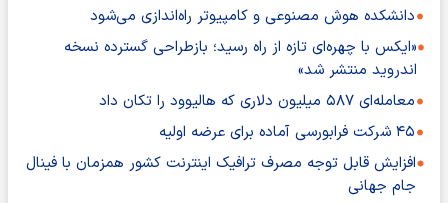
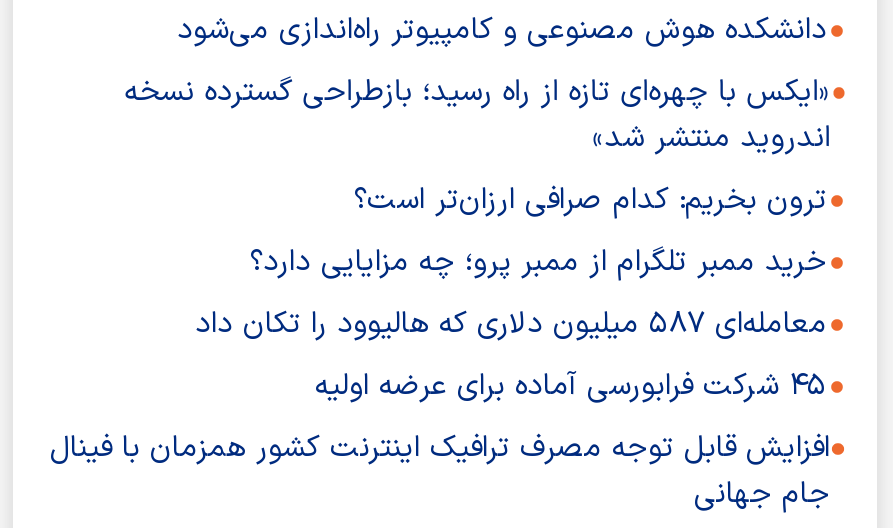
+ ترون بخریم: کدام صرافی ارزان‌تر است؟
+ خرید ممبر تلگرام از ممبر پرو؛ چه مزایایی دارد؟
